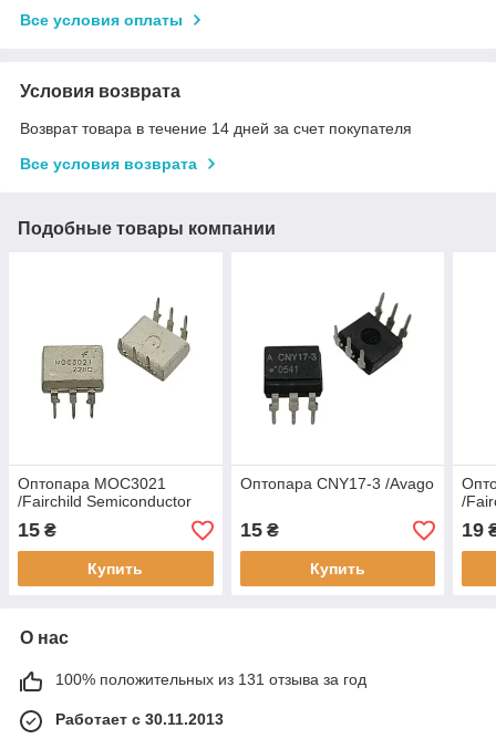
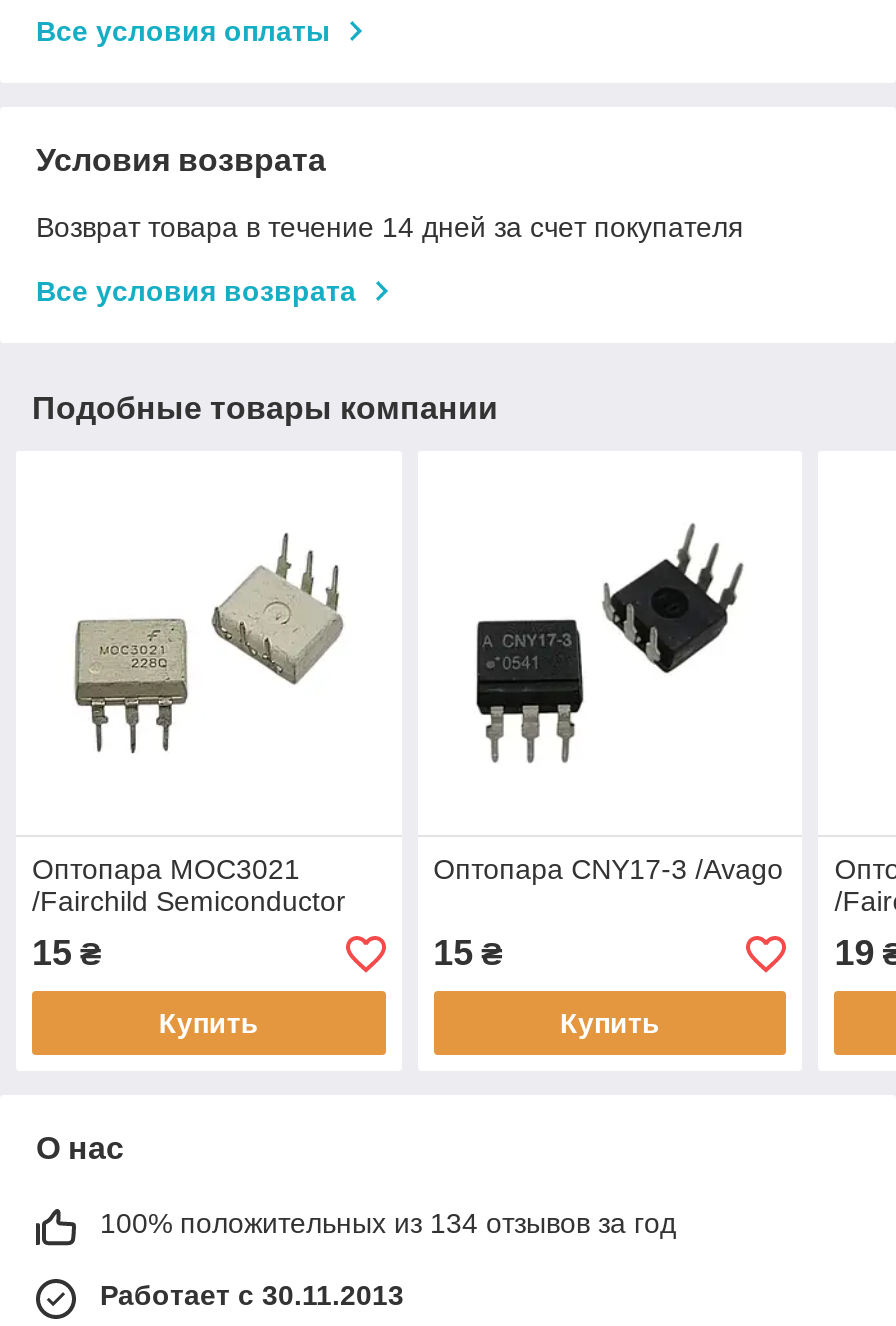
- 100% положительных из 131 отзыва за год
+ 100% положительных из 134 отзывов за год
